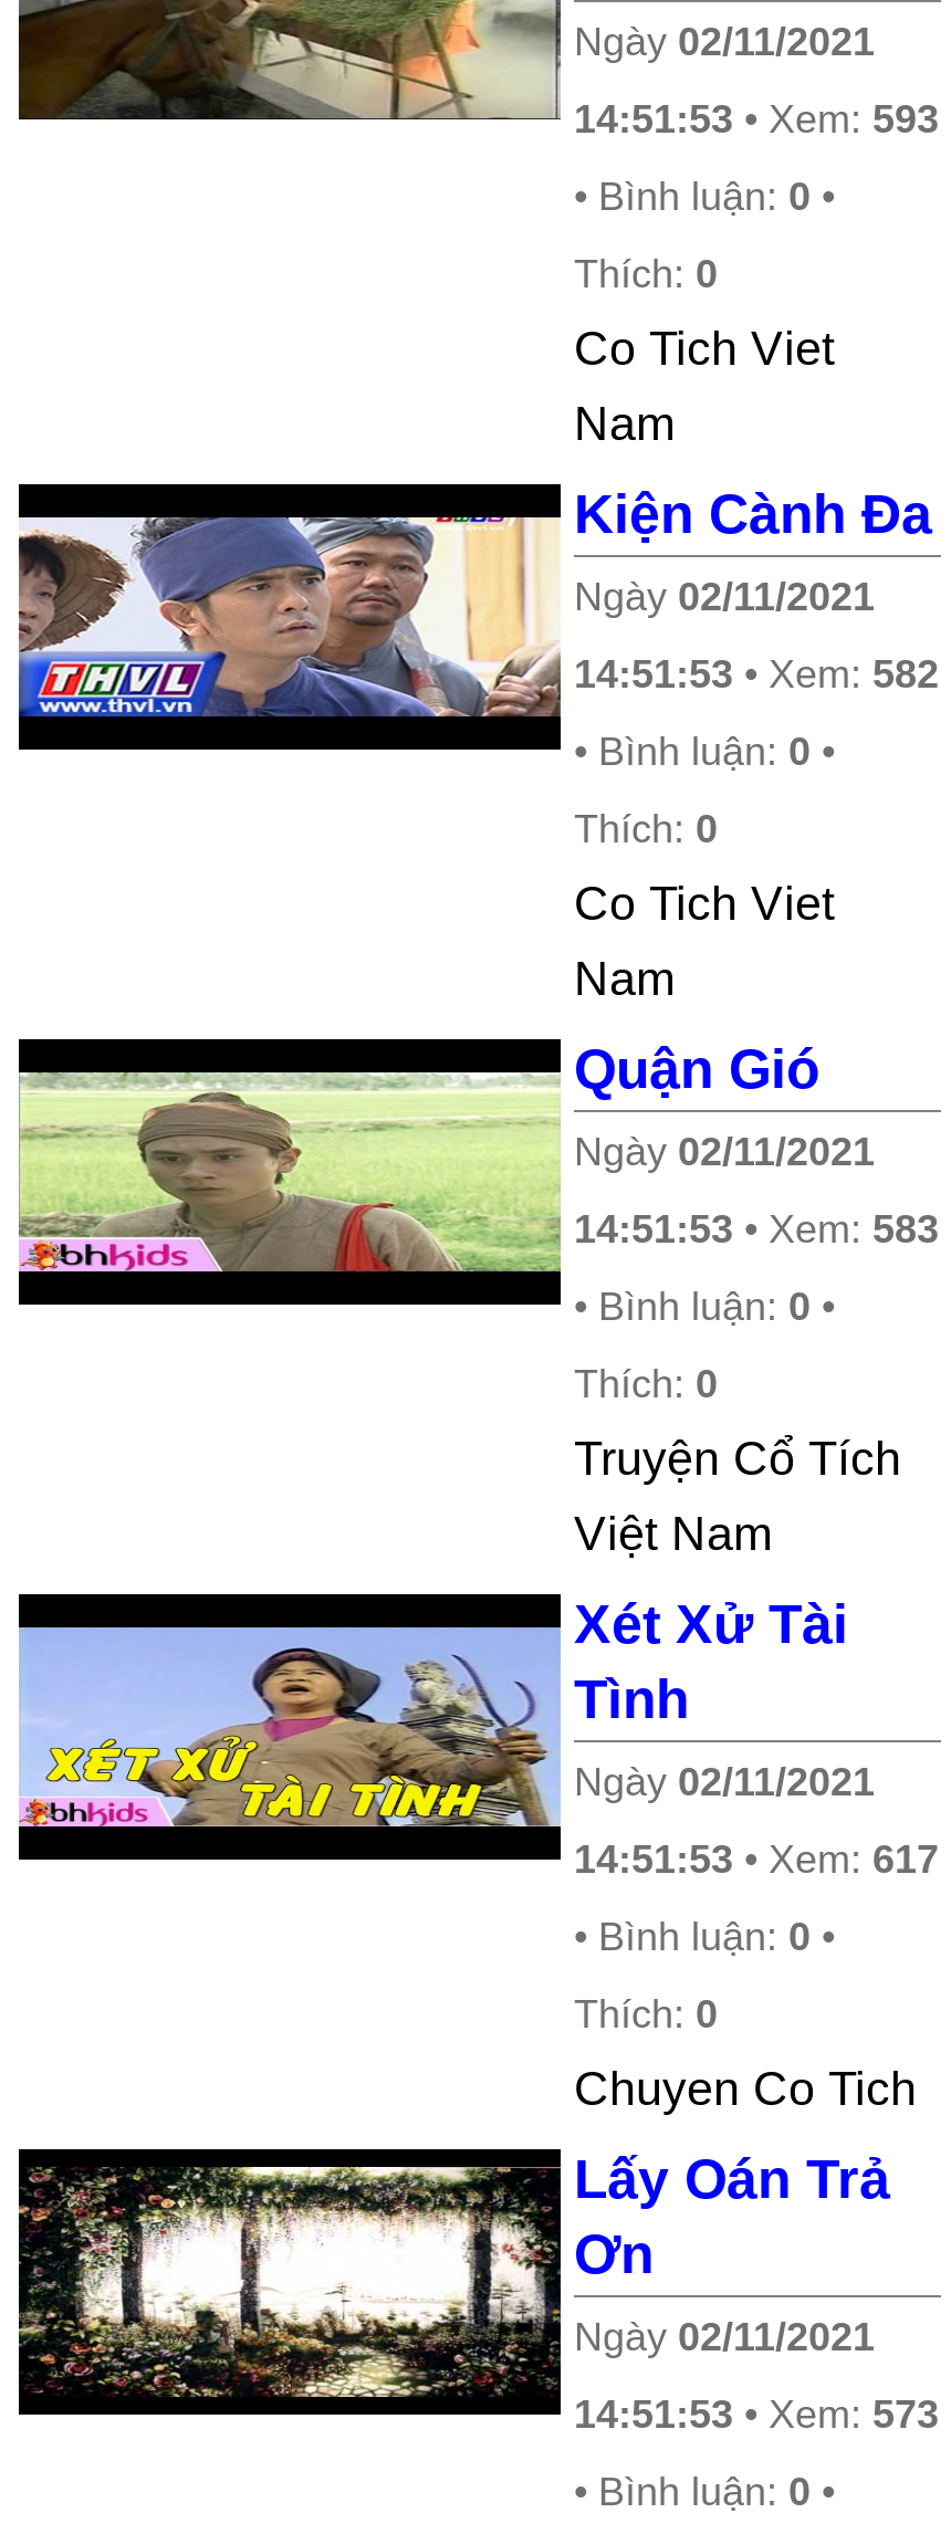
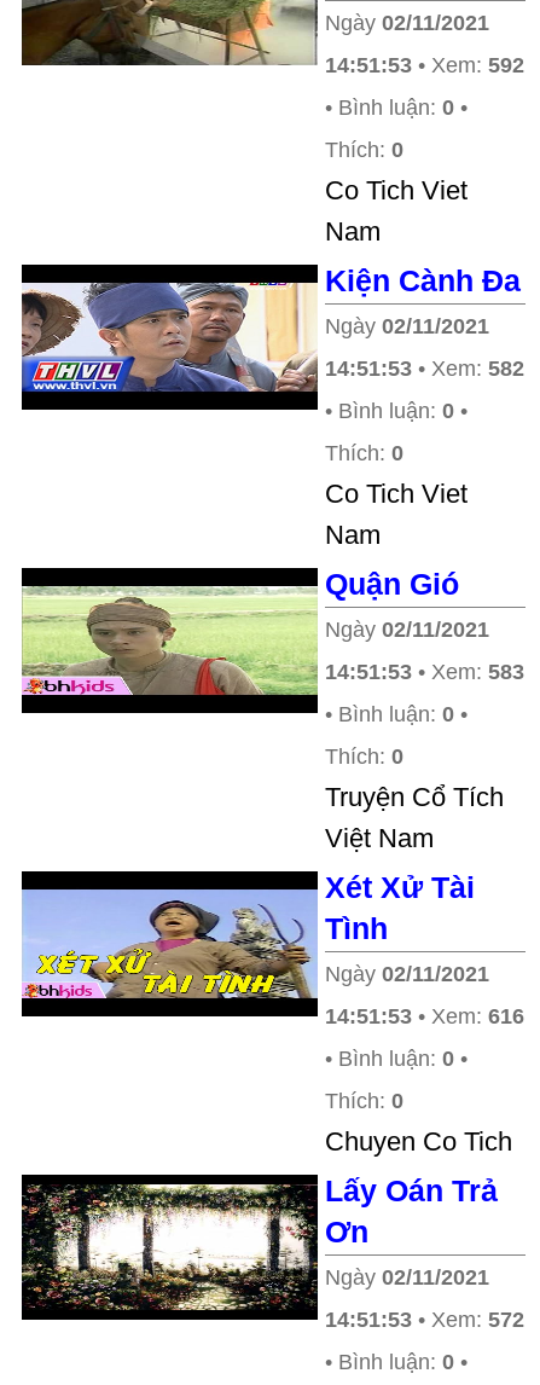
- 14:51:53 • Xem: 593
+ 14:51:53 • Xem: 592

- 14:51:53 • Xem: 617
+ 14:51:53 • Xem: 616

- 14:51:53 • Xem: 573
+ 14:51:53 • Xem: 572
